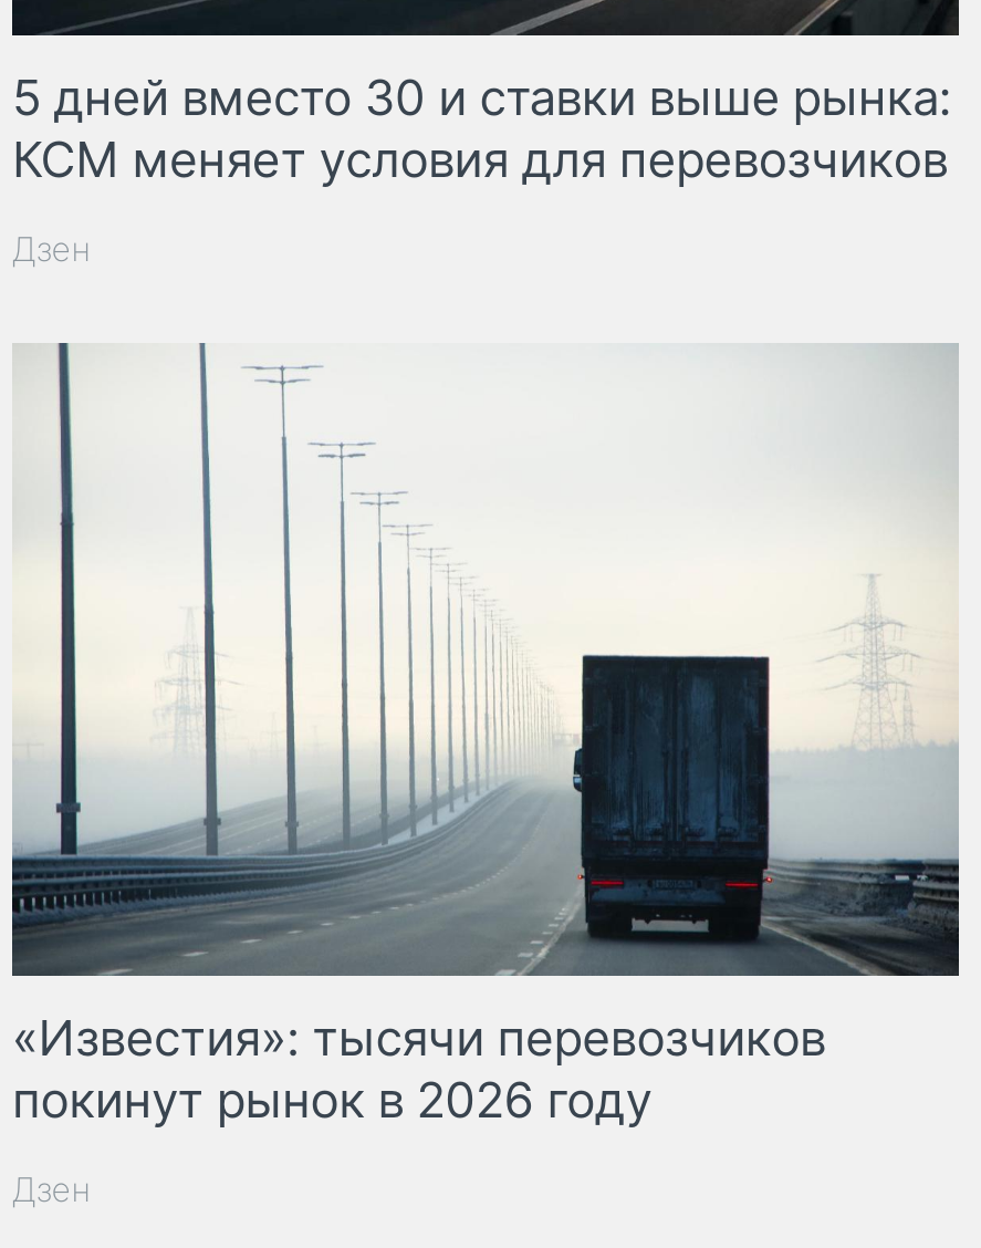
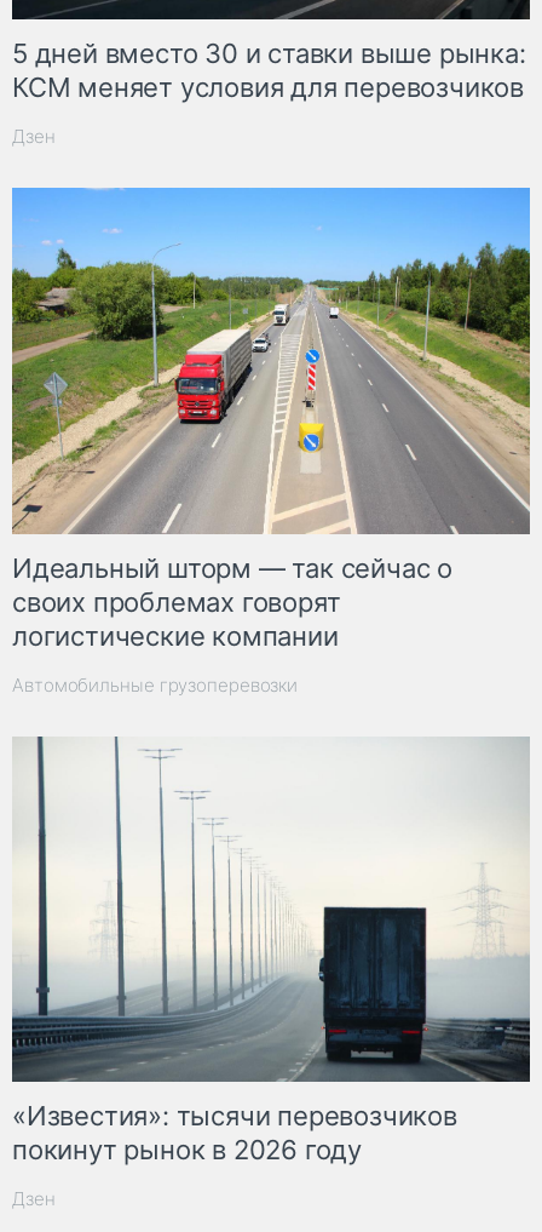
+ [image]
+ Идеальный шторм — так сейчас о
+ своих проблемах говорят
+ логистические компании
+ Автомобильные грузоперевозки
